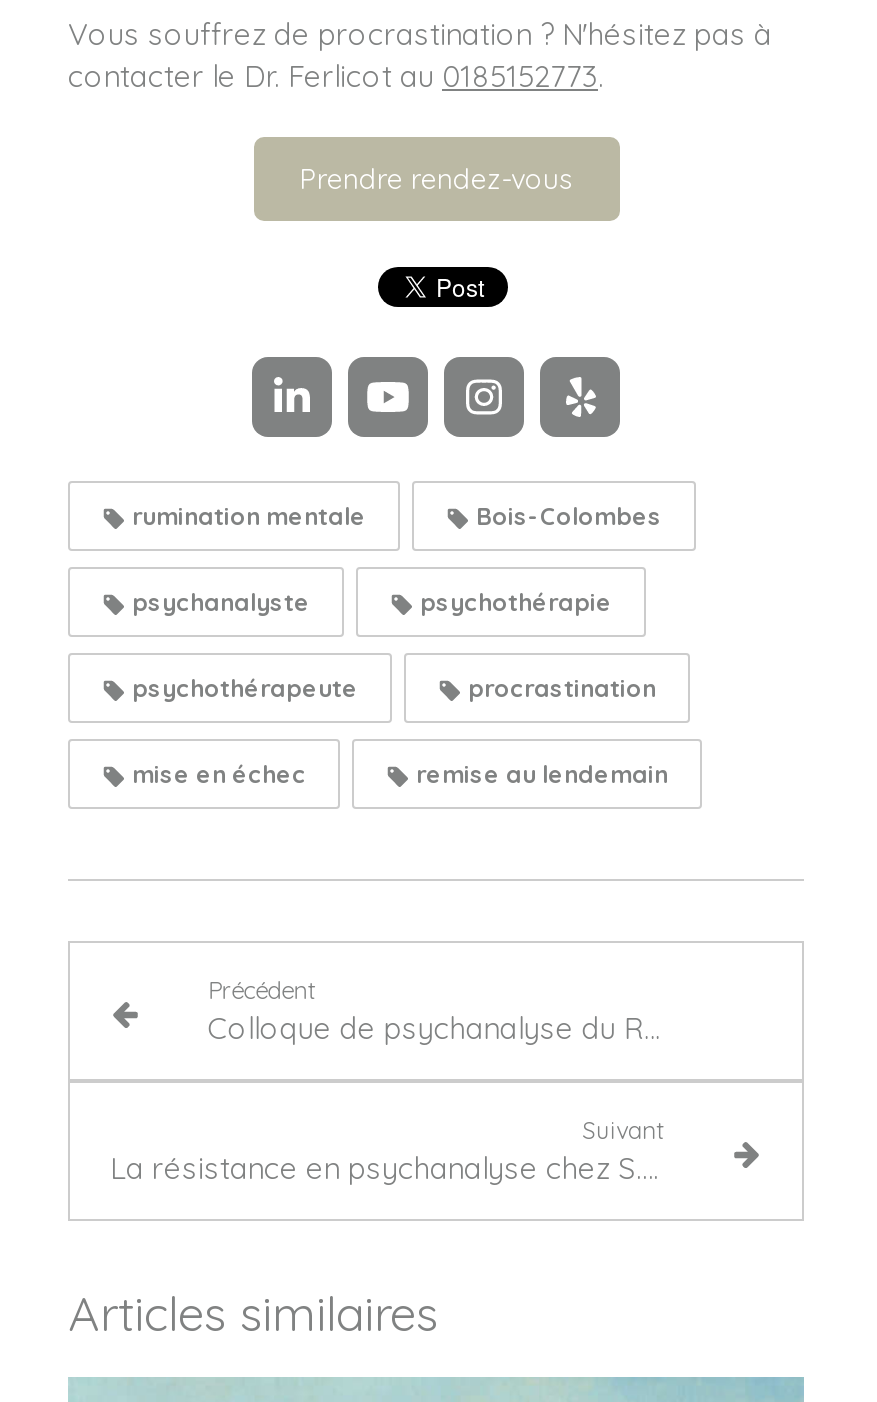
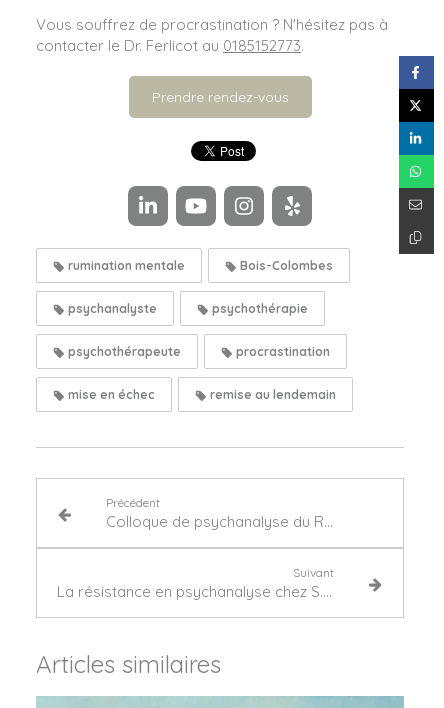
+ [image]
